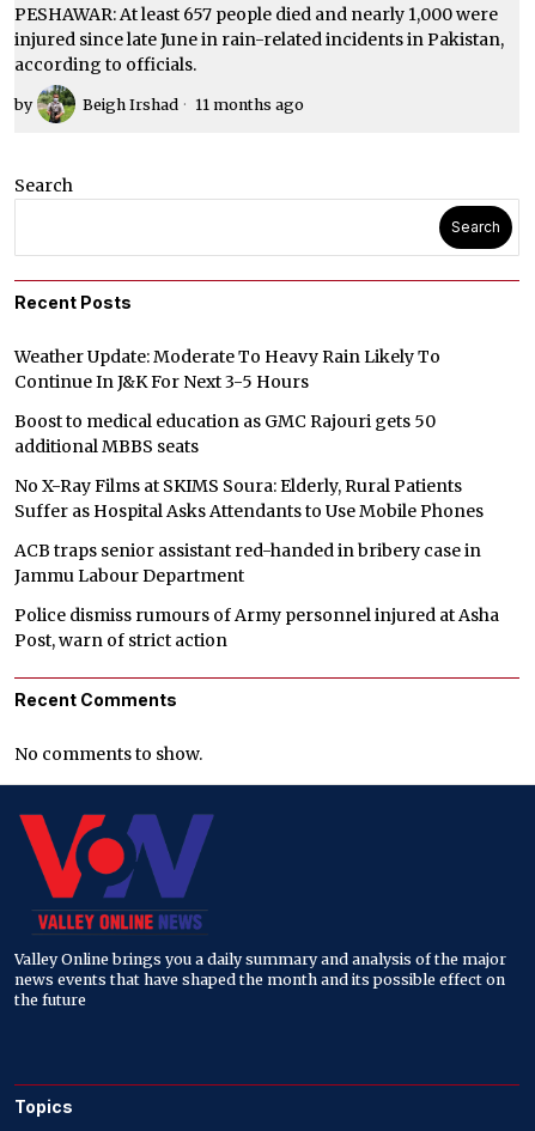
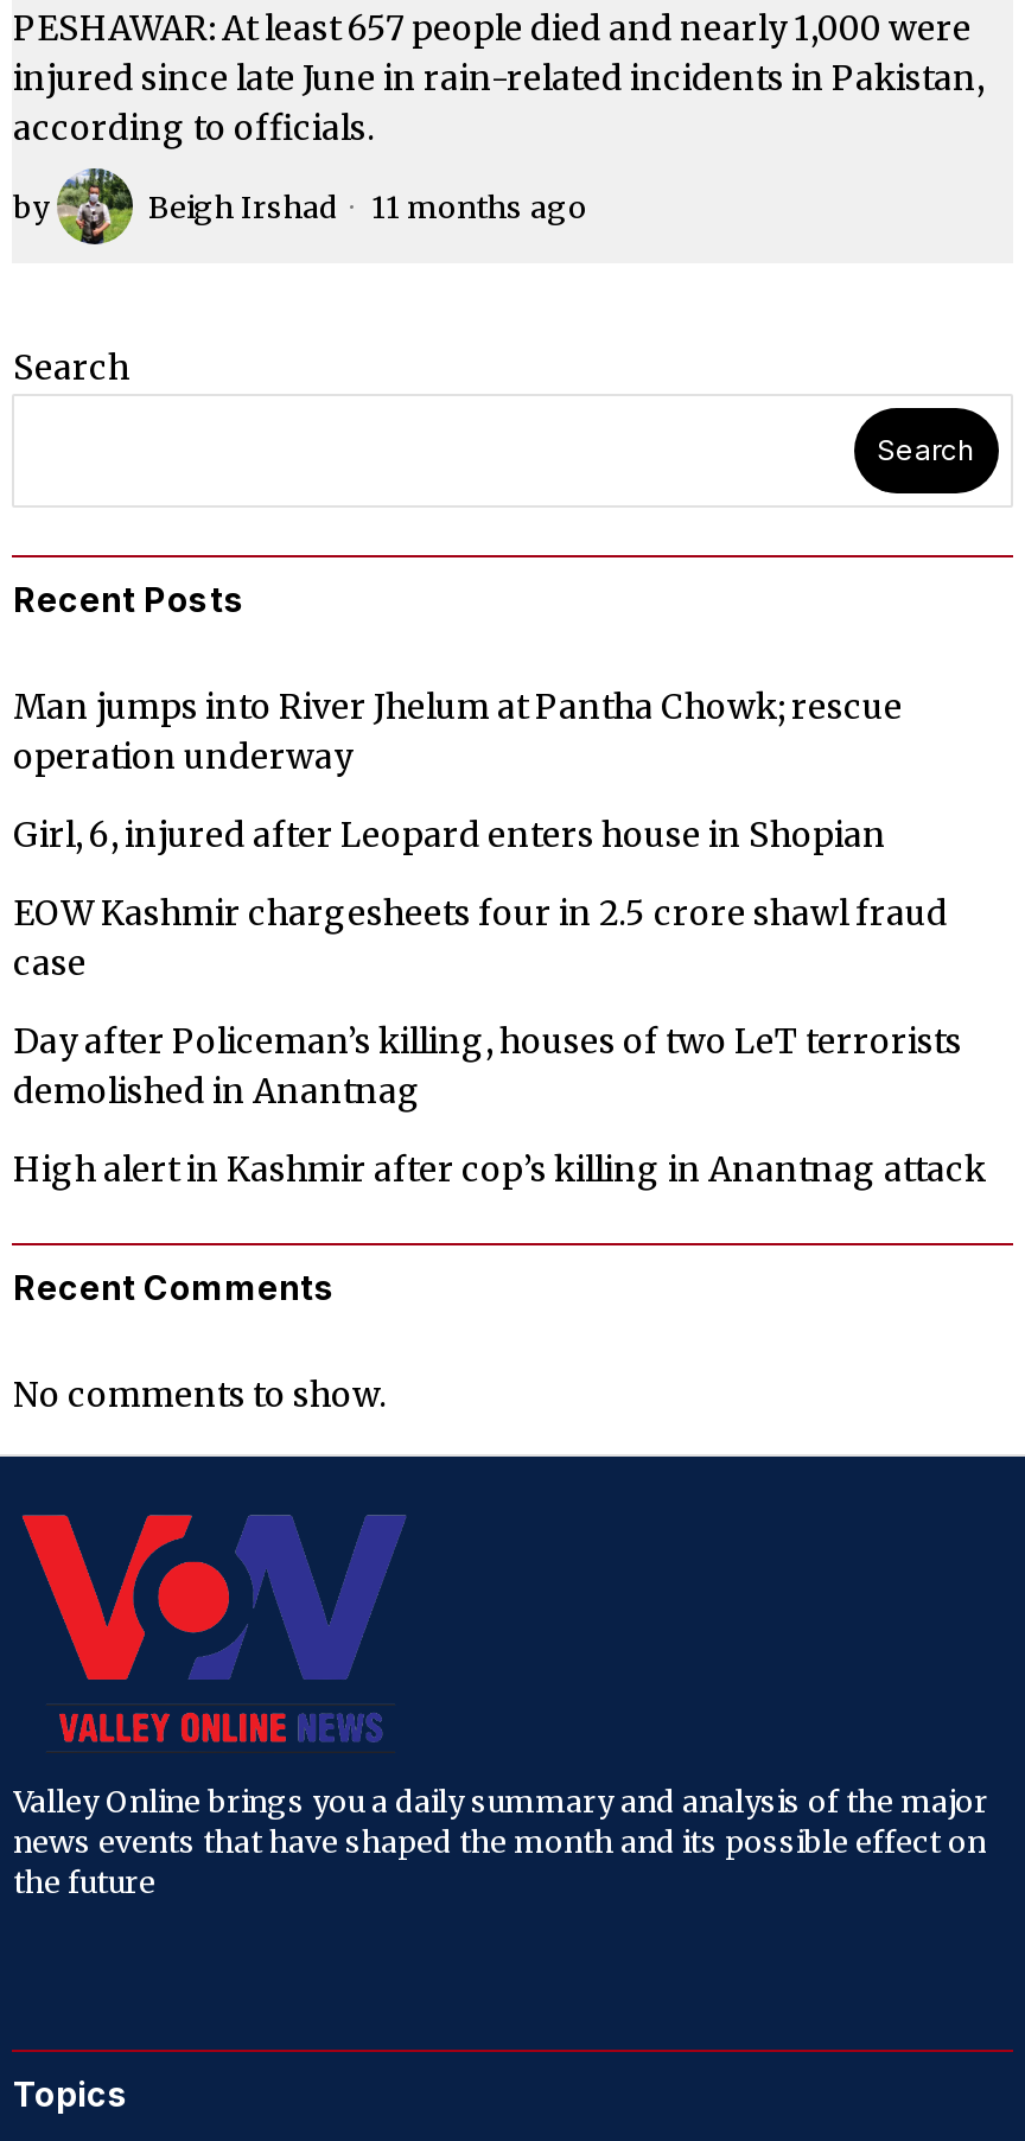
- Weather Update: Moderate To Heavy Rain Likely To
- Continue In J&K For Next 3-5 Hours
+ Man jumps into River Jhelum at Pantha Chowk; rescue
+ operation underway

- Boost to medical education as GMC Rajouri gets 50
- additional MBBS seats
+ Girl, 6, injured after Leopard enters house in Shopian

- No X-Ray Films at SKIMS Soura: Elderly, Rural Patients
- Suffer as Hospital Asks Attendants to Use Mobile Phones
+ EOW Kashmir chargesheets four in 2.5 crore shawl fraud
+ case

- ACB traps senior assistant red-handed in bribery case in
- Jammu Labour Department
+ Day after Policeman’s killing, houses of two LeT terrorists
+ demolished in Anantnag

- Police dismiss rumours of Army personnel injured at Asha
- Post, warn of strict action
+ High alert in Kashmir after cop’s killing in Anantnag attack
